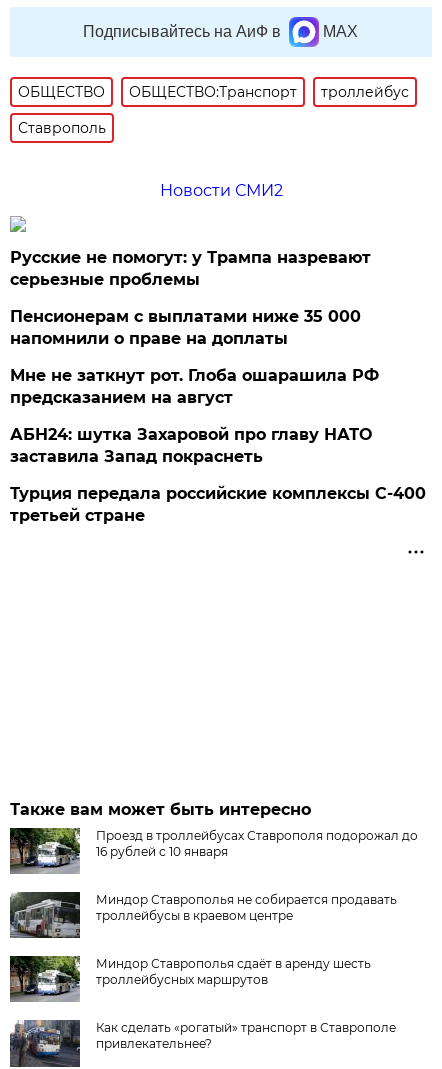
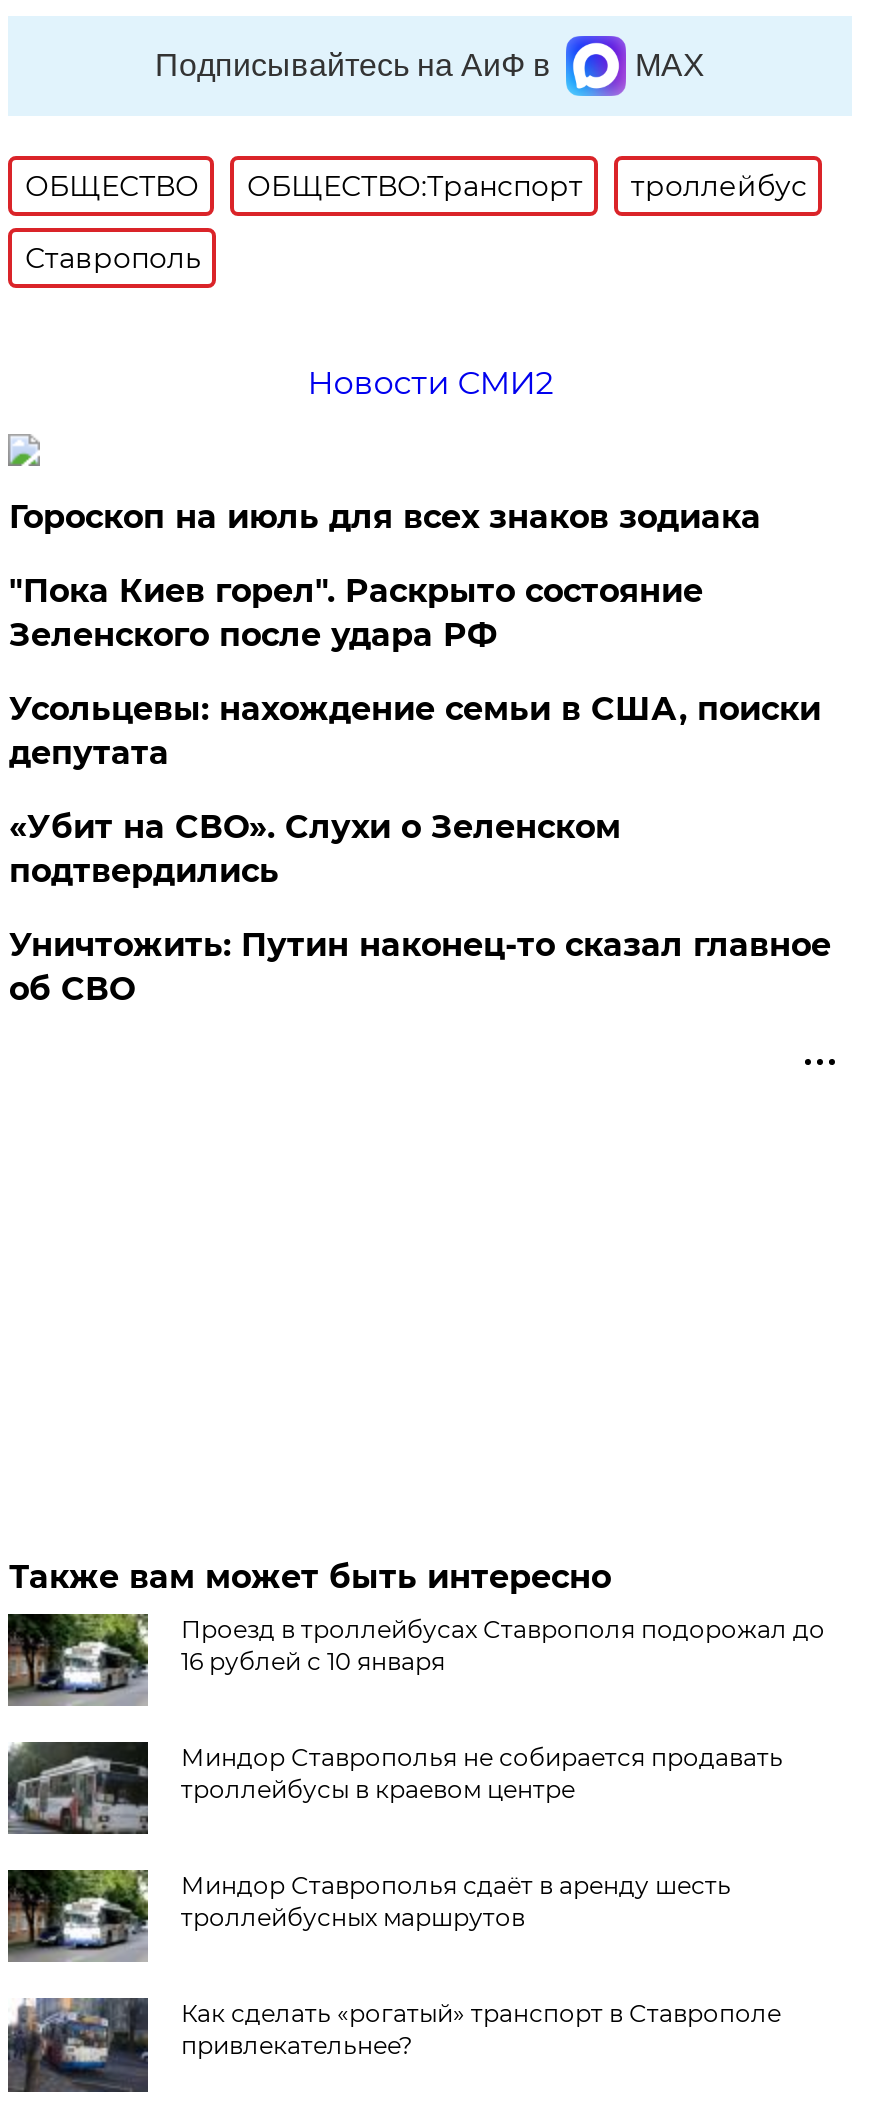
- Русские не помогут: у Трампа назревают
- серьезные проблемы
+ Гороскоп на июль для всех знаков зодиака

- Пенсионерам с выплатами ниже 35 000
- напомнили о праве на доплаты
+ "Пока Киев горел". Раскрыто состояние
+ Зеленского после удара РФ

- Мне не заткнут рот. Глоба ошарашила РФ
- предсказанием на август
+ Усольцевы: нахождение семьи в США, поиски
+ депутата

- АБН24: шутка Захаровой про главу НАТО
- заставила Запад покраснеть
+ «Убит на СВО». Слухи о Зеленском
+ подтвердились

- Турция передала российские комплексы С-400
- третьей стране
+ Уничтожить: Путин наконец-то сказал главное
+ об СВО
